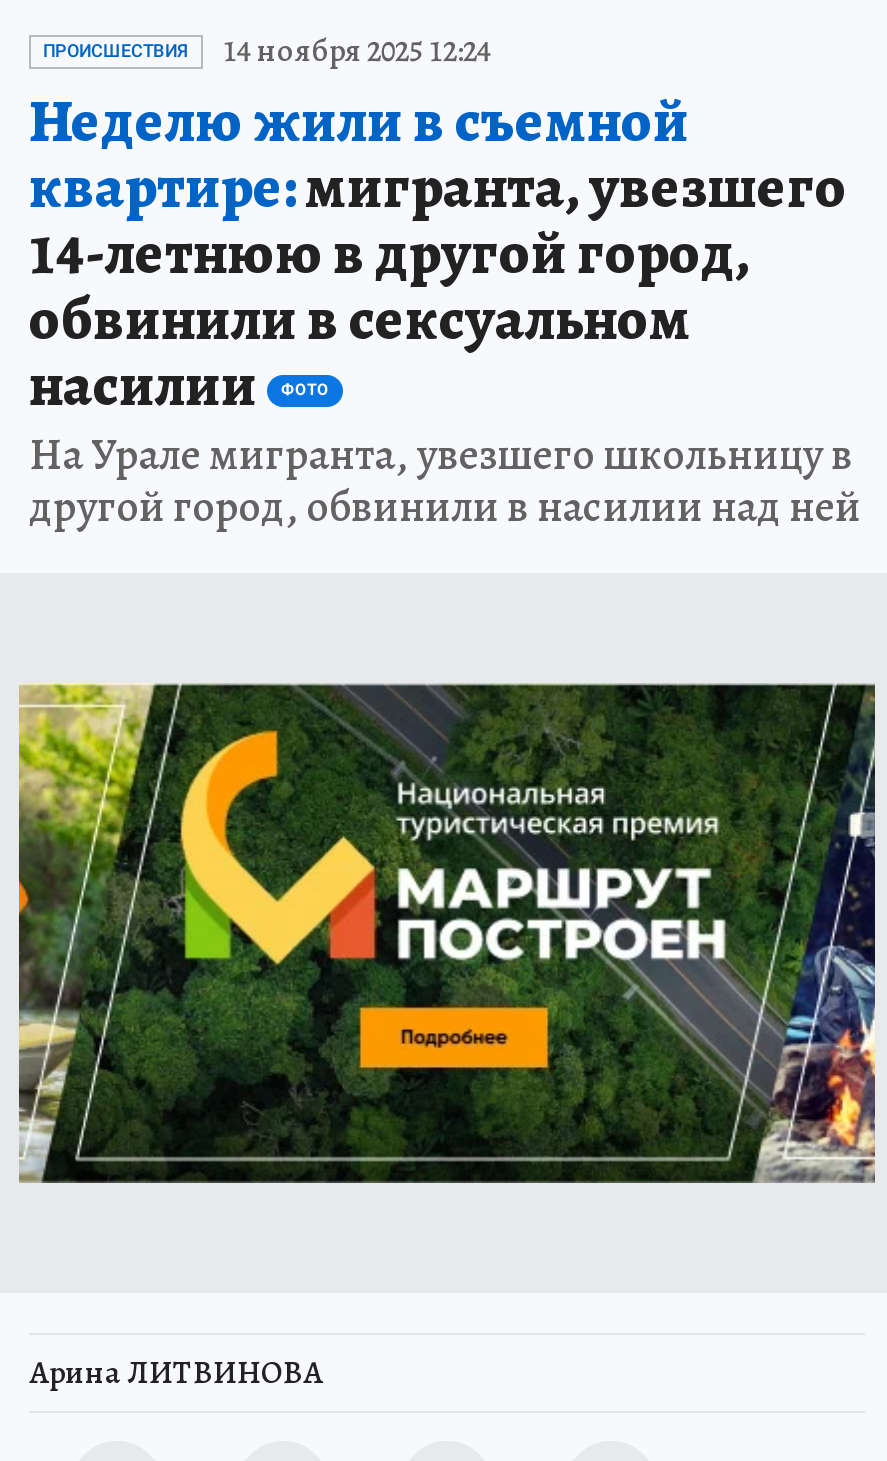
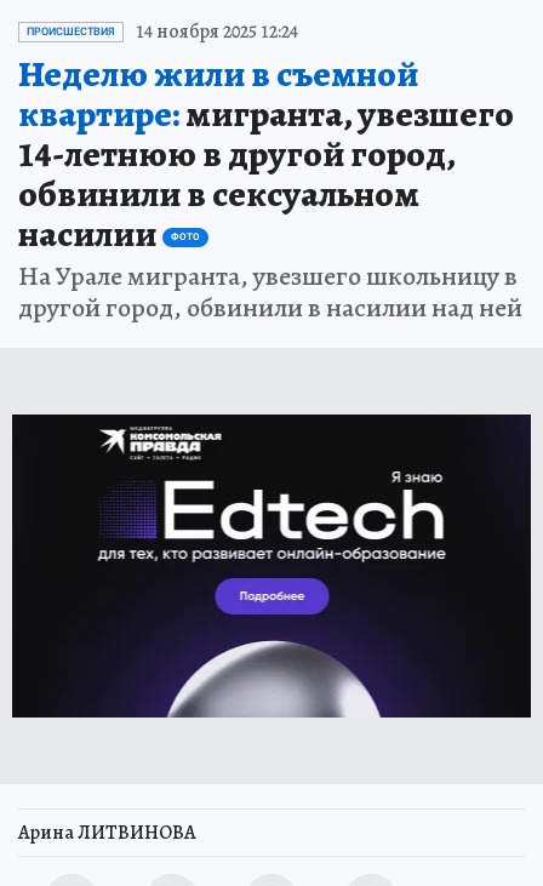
- [image]
+ [image]
